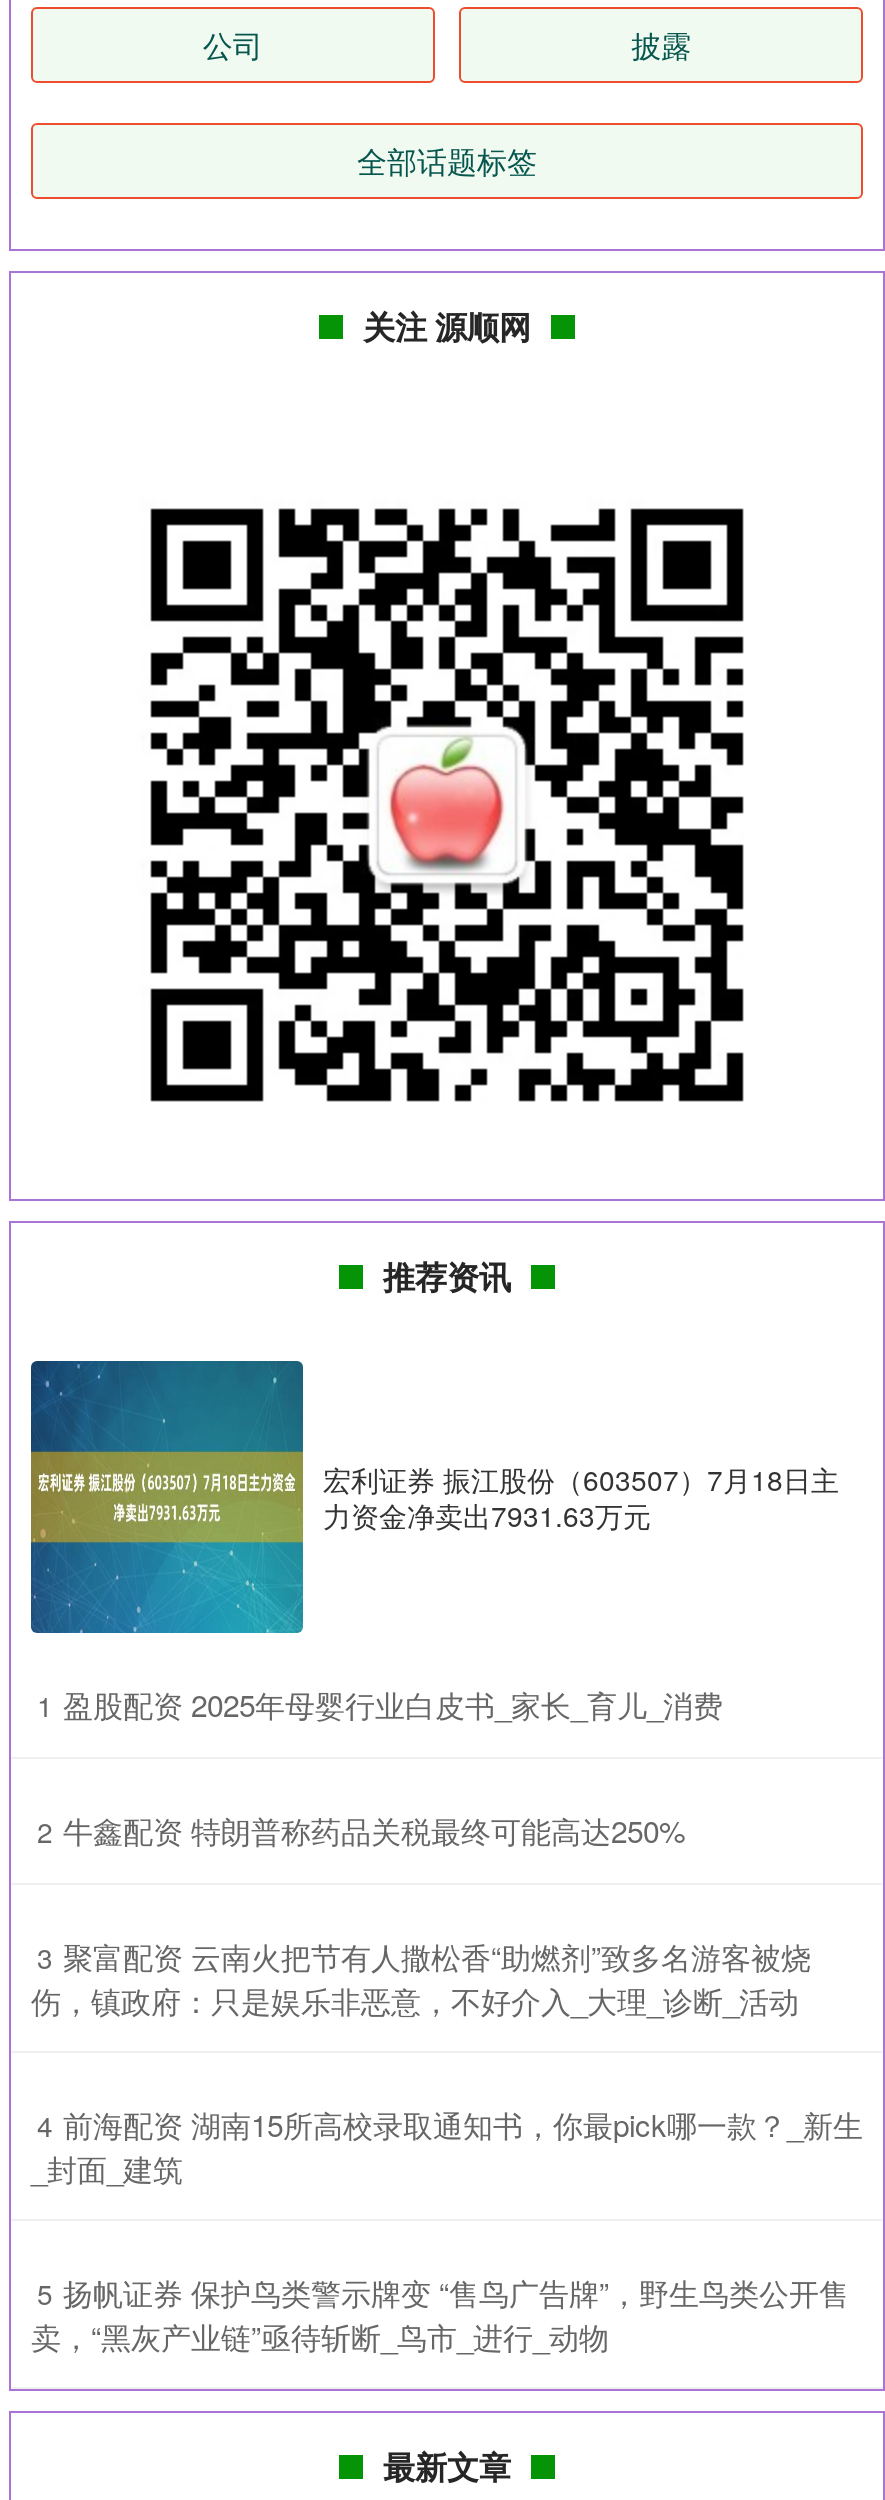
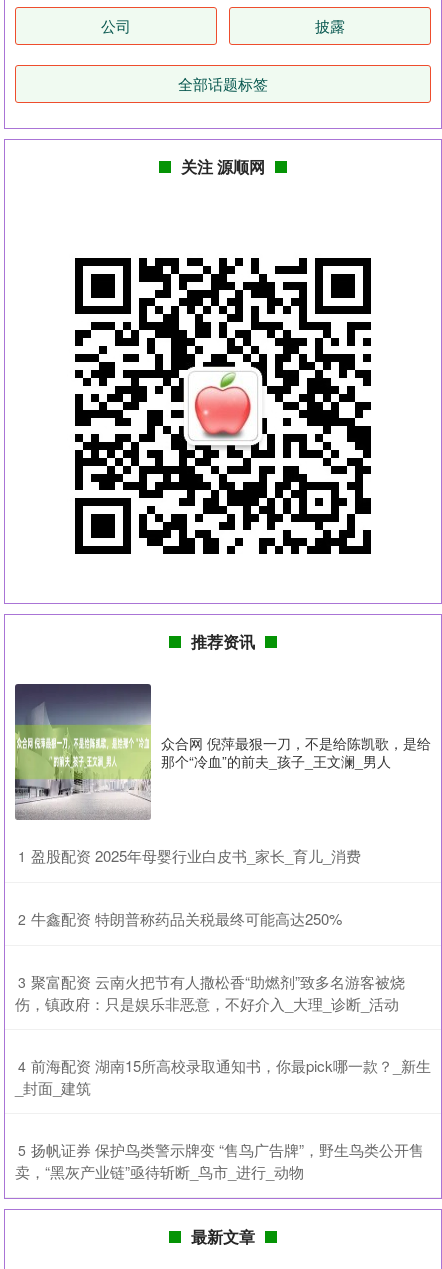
- [image]
- 宏利证券 振江股份（603507）7月18日主
- 力资金净卖出7931.63万元
+ [image]
+ 众合网 倪萍最狠一刀，不是给陈凯歌，是给
+ 那个“冷血”的前夫_孩子_王文澜_男人
